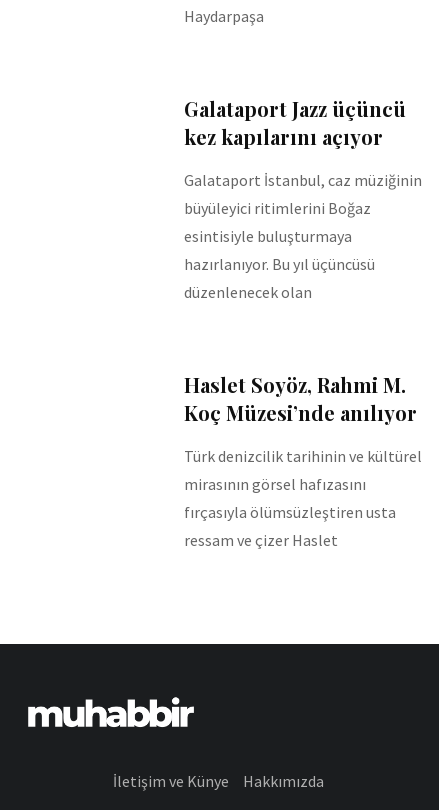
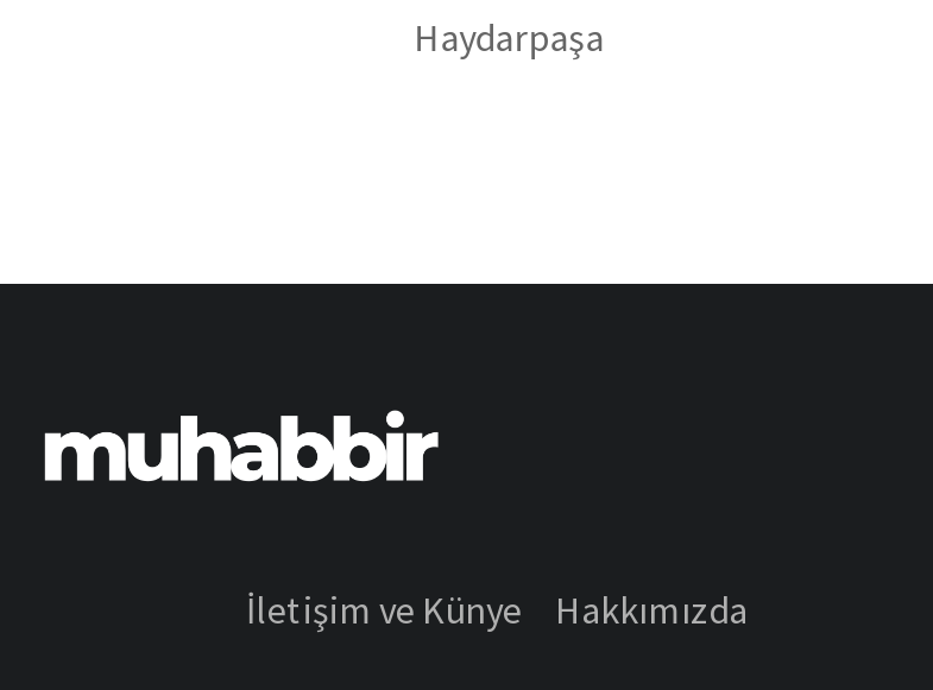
- Galataport Jazz üçüncü
- kez kapılarını açıyor
- Galataport İstanbul, caz müziğinin
- büyüleyici ritimlerini Boğaz
- esintisiyle buluşturmaya
- hazırlanıyor. Bu yıl üçüncüsü
- düzenlenecek olan

- Haslet Soyöz, Rahmi M.
- Koç Müzesi’nde anılıyor
- Türk denizcilik tarihinin ve kültürel
- mirasının görsel hafızasını
- fırçasıyla ölümsüzleştiren usta
- ressam ve çizer Haslet
